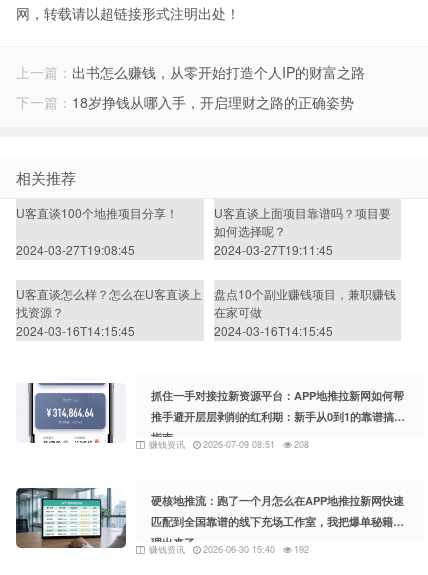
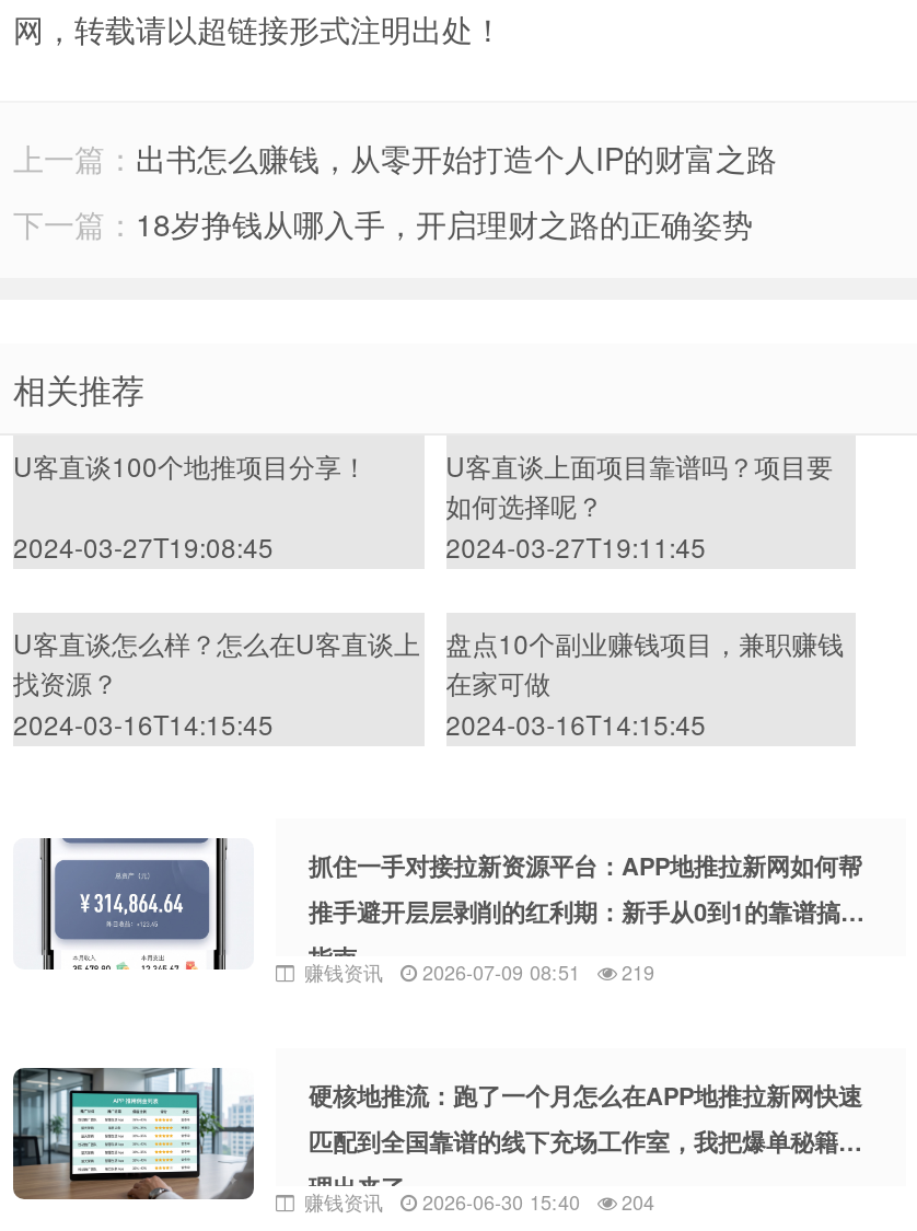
- 208
+ 219

- 192
+ 204
